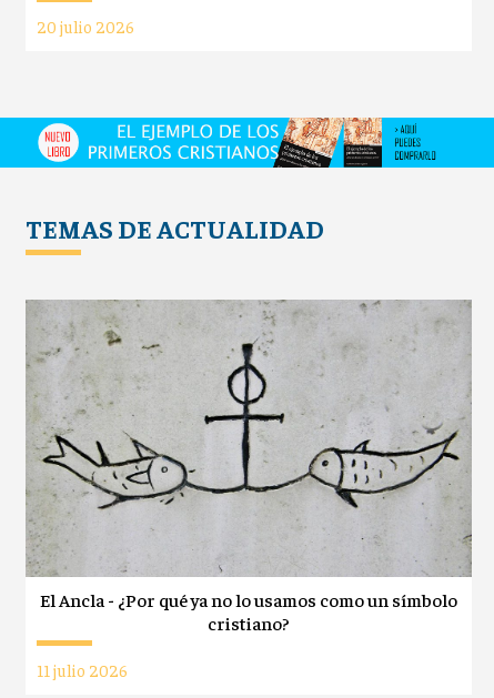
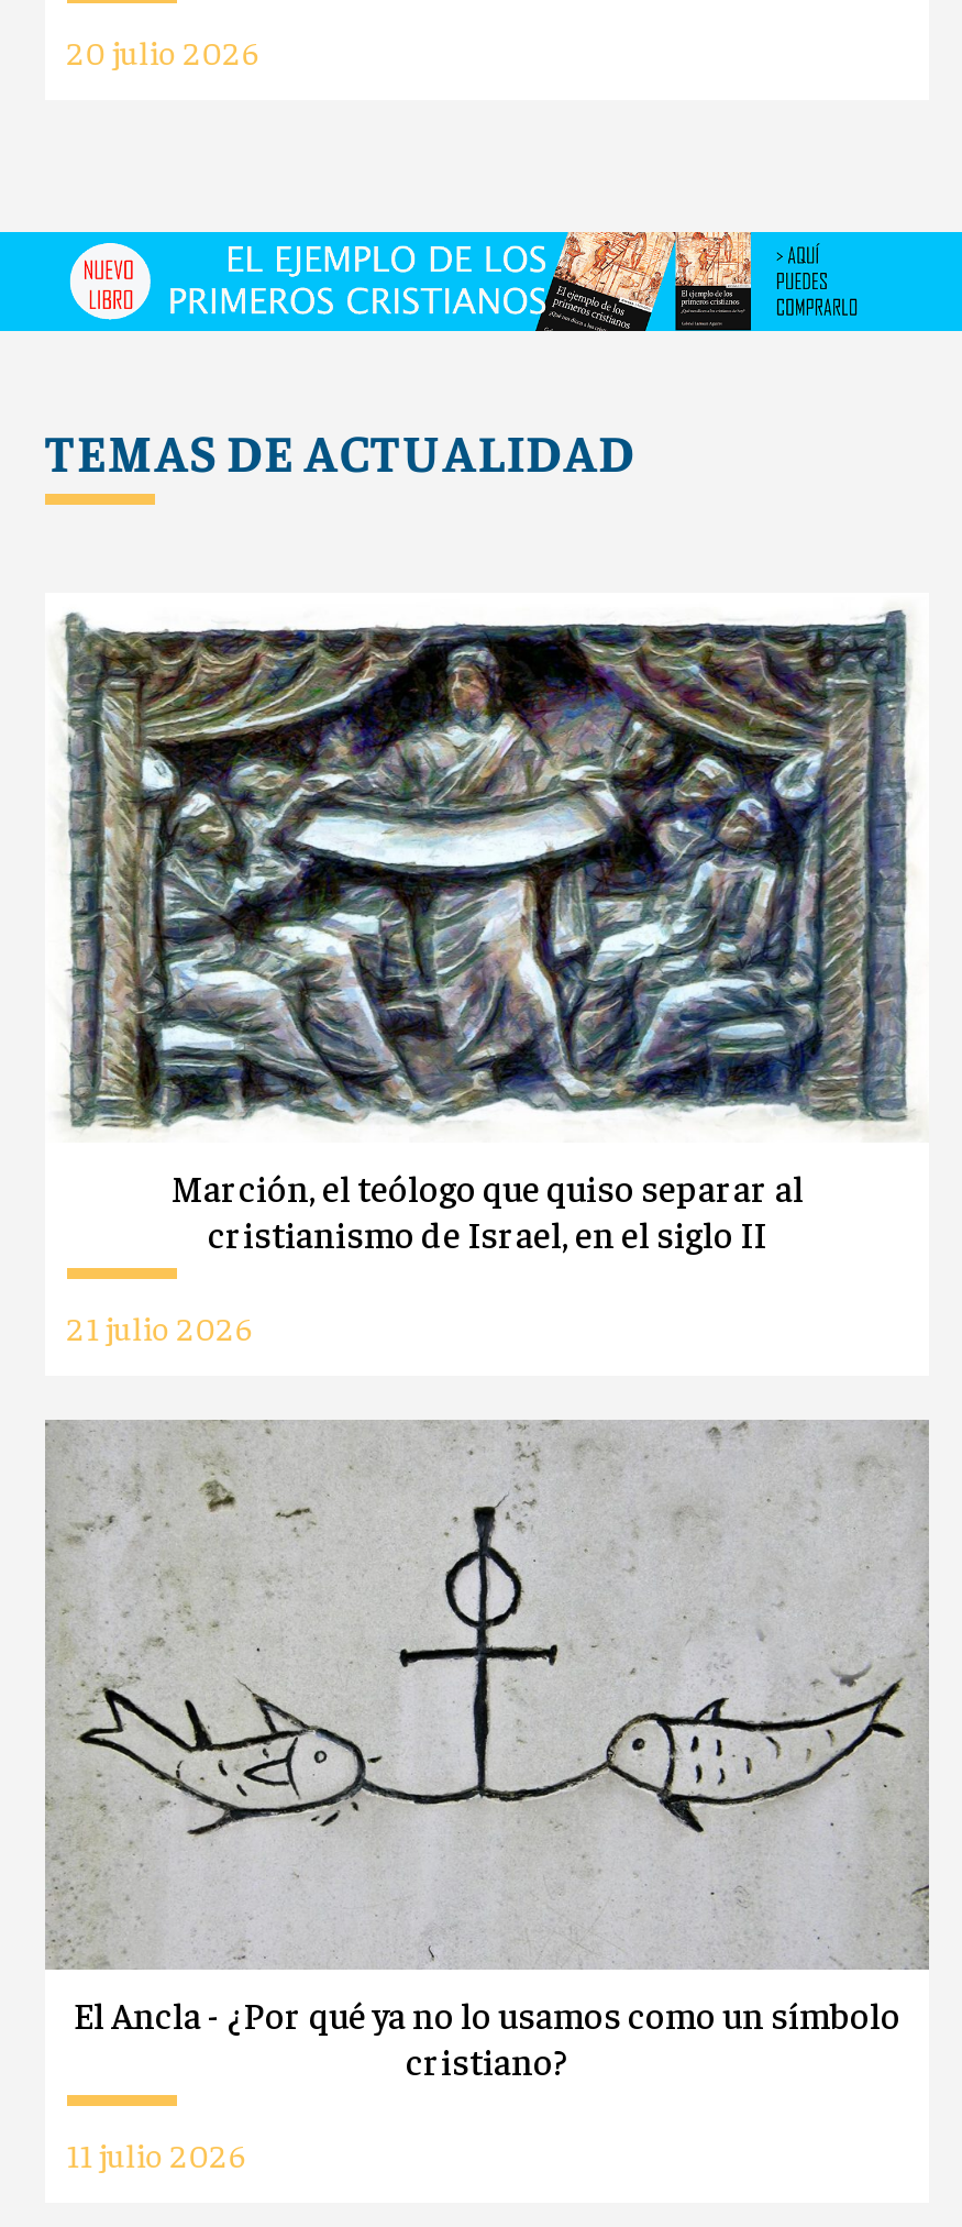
+ [image]
+ Marción, el teólogo que quiso separar al
+ cristianismo de Israel, en el siglo II
+ 21 julio 2026
